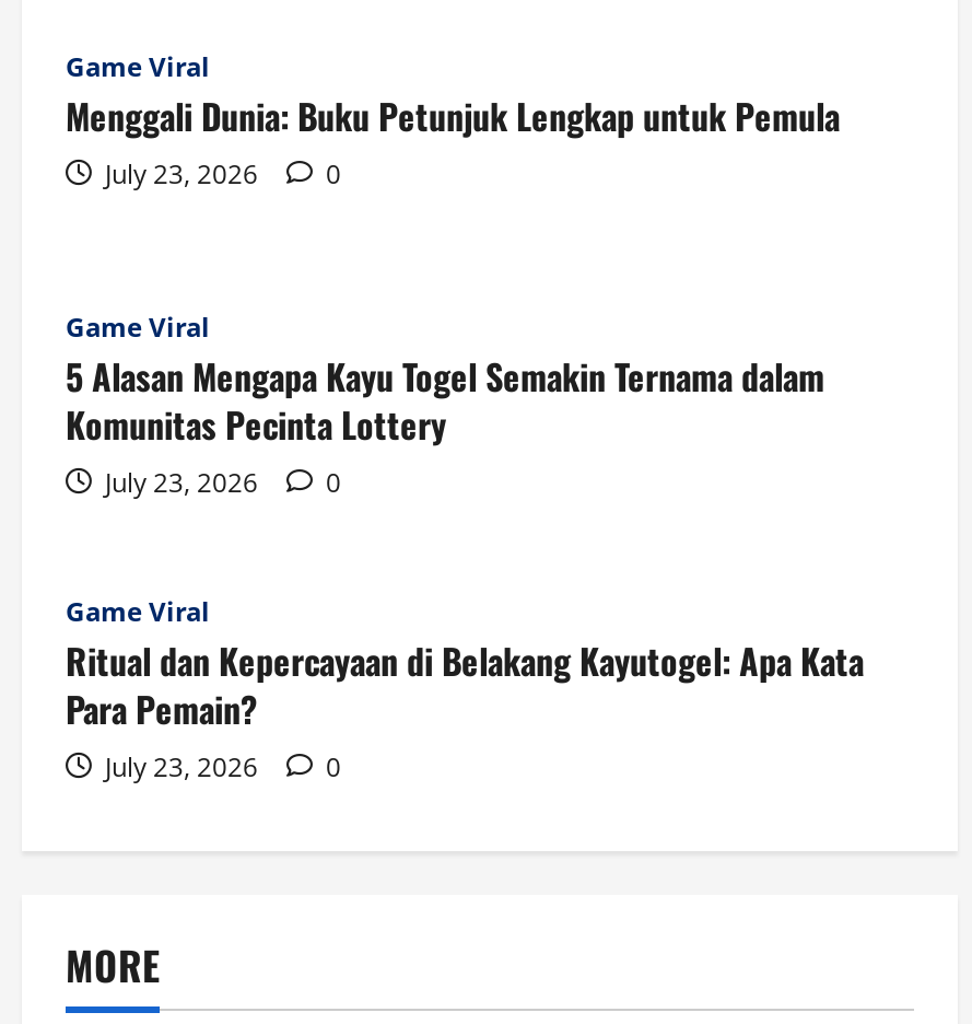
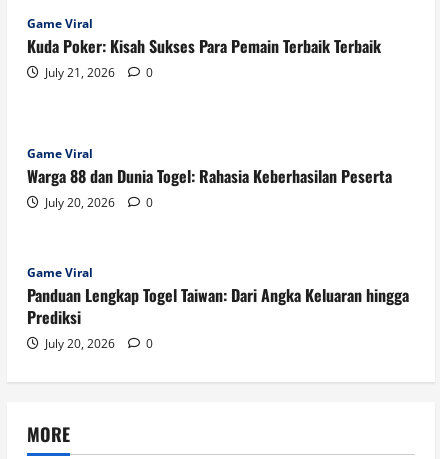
- Menggali Dunia: Buku Petunjuk Lengkap untuk Pemula
- July 23, 2026
+ Kuda Poker: Kisah Sukses Para Pemain Terbaik Terbaik
+ July 21, 2026

- 5 Alasan Mengapa Kayu Togel Semakin Ternama dalam
- Komunitas Pecinta Lottery
- July 23, 2026
+ Warga 88 dan Dunia Togel: Rahasia Keberhasilan Peserta
+ July 20, 2026

- Ritual dan Kepercayaan di Belakang Kayutogel: Apa Kata
- Para Pemain?
- July 23, 2026
+ Panduan Lengkap Togel Taiwan: Dari Angka Keluaran hingga
+ Prediksi
+ July 20, 2026
